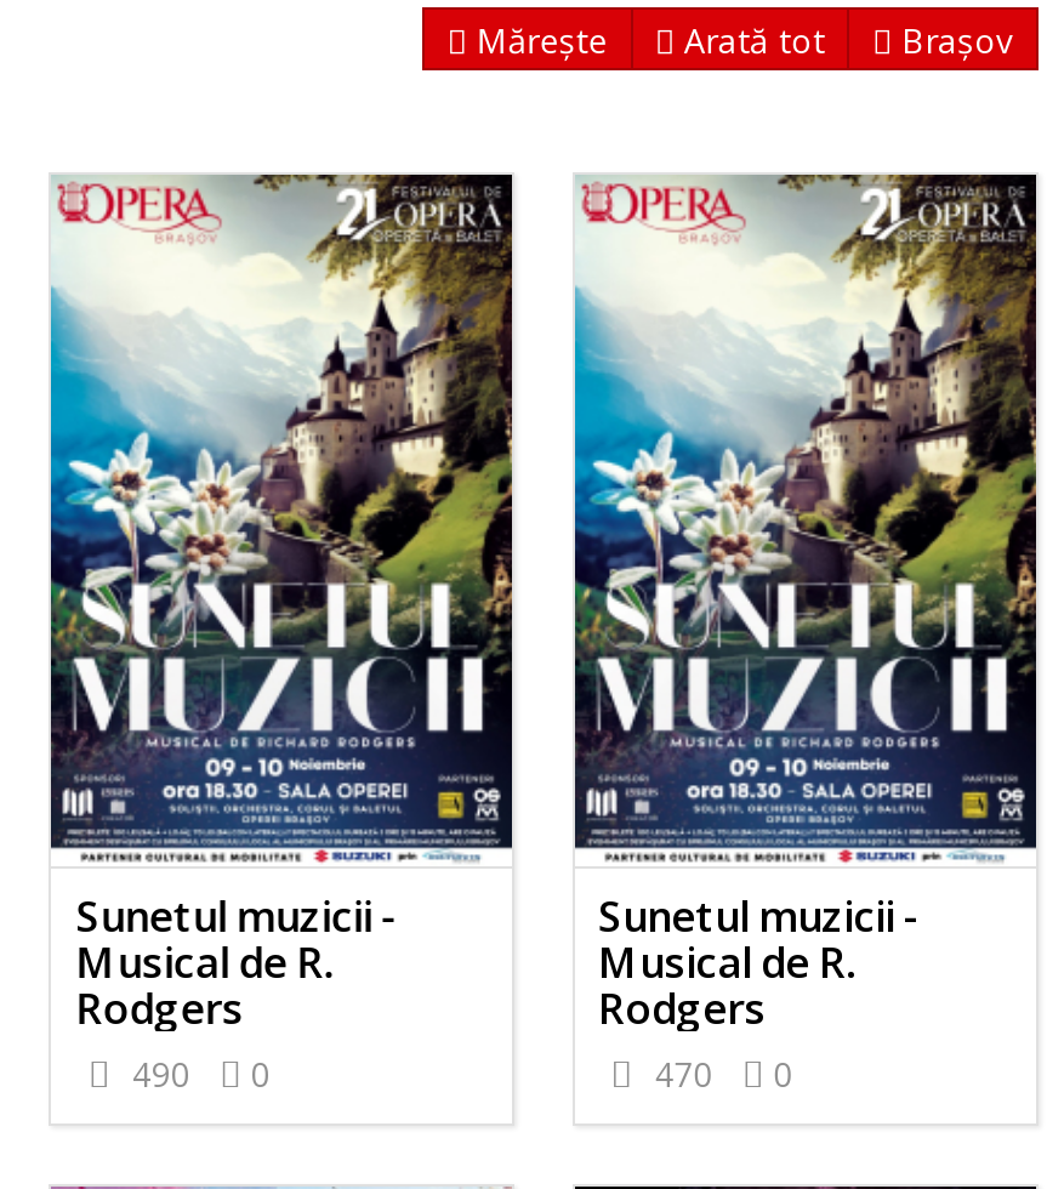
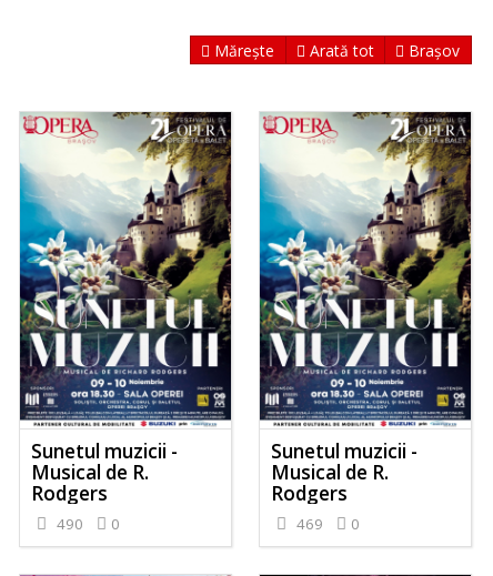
- 470 0
+ 469 0
